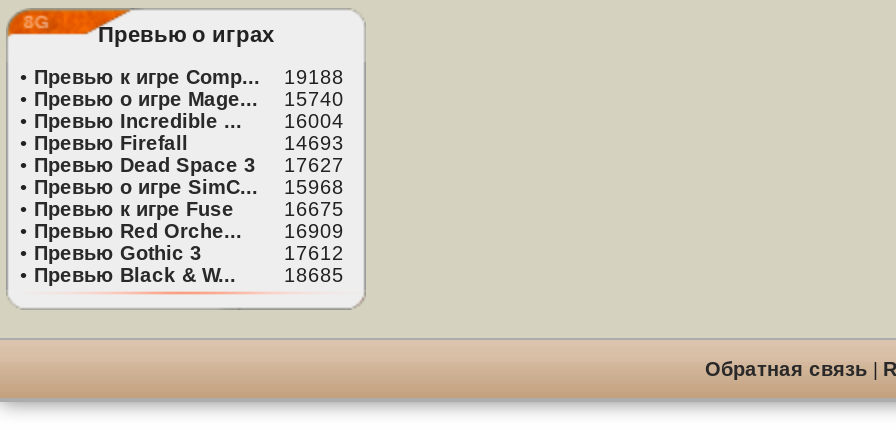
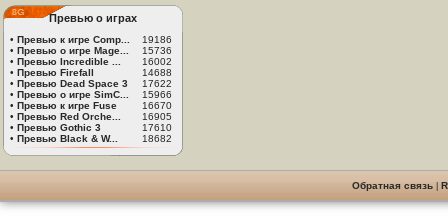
- • Превью к игре Comp... 19188
+ • Превью к игре Comp... 19186

- • Превью о игре Mage... 15740
+ • Превью о игре Mage... 15736

- • Превью Incredible ... 16004
+ • Превью Incredible ... 16002

- 14693
+ 14688

- • Превью Dead Space 3 17627
+ • Превью Dead Space 3 17622

- 15968
+ 15966

- 16675
+ 16670

- • Превью Red Orche... 16909
+ • Превью Red Orche... 16905

- 17612
+ 17610

- 18685
+ 18682
